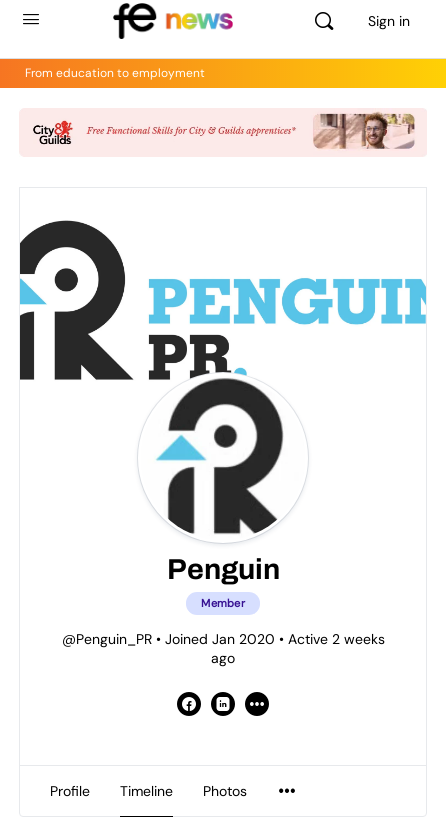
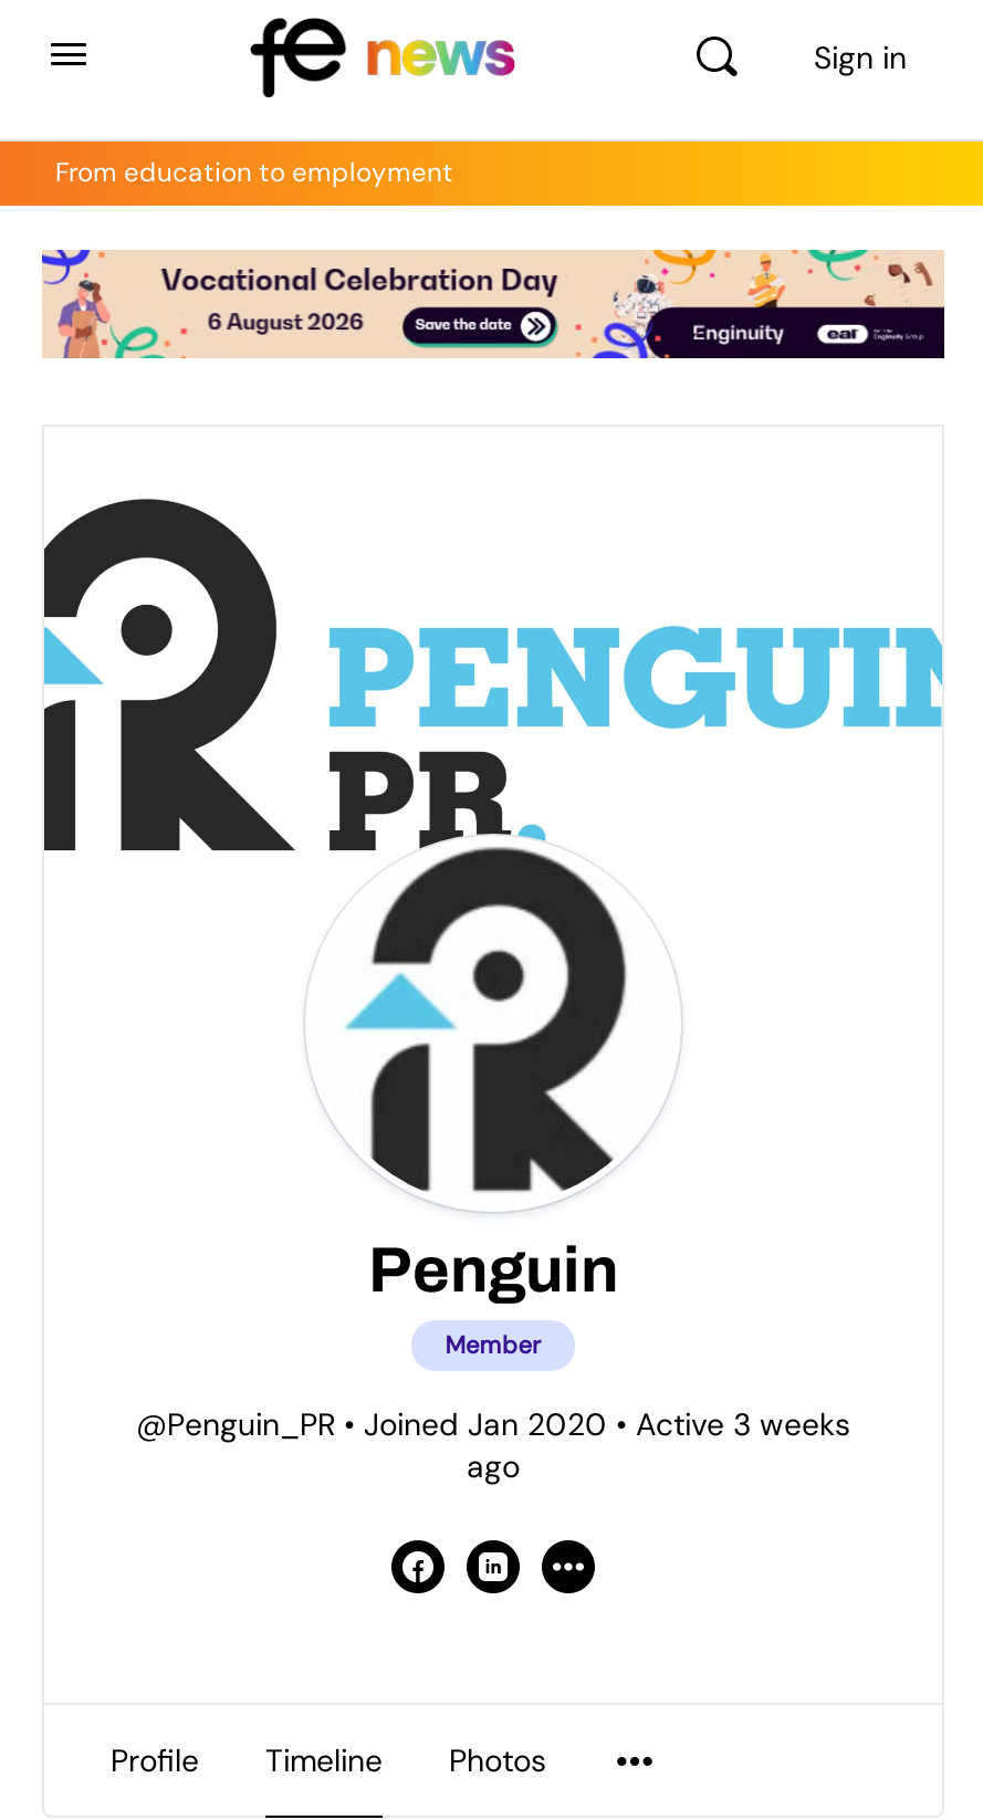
- [image]
+ [image]

- @Penguin_PR • Joined Jan 2020 • Active 2 weeks
+ @Penguin_PR • Joined Jan 2020 • Active 3 weeks
